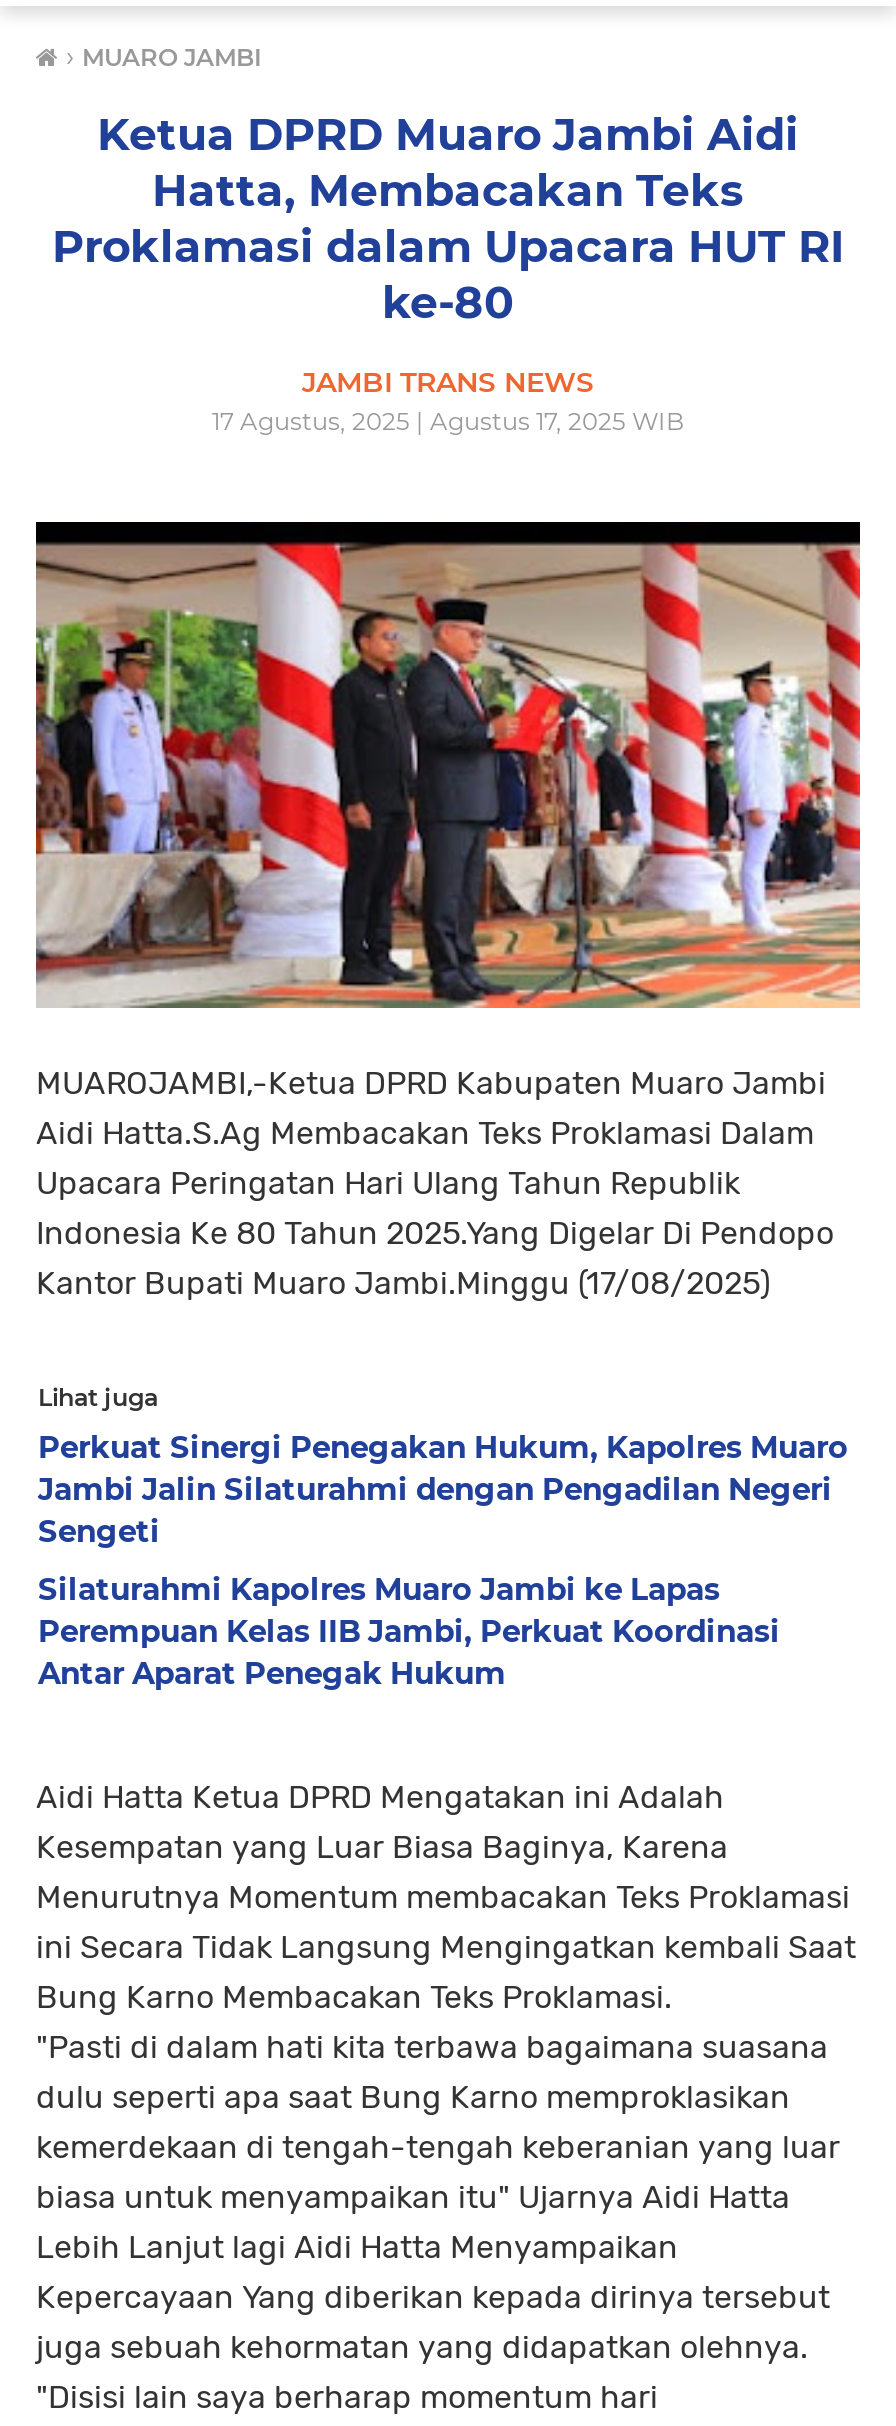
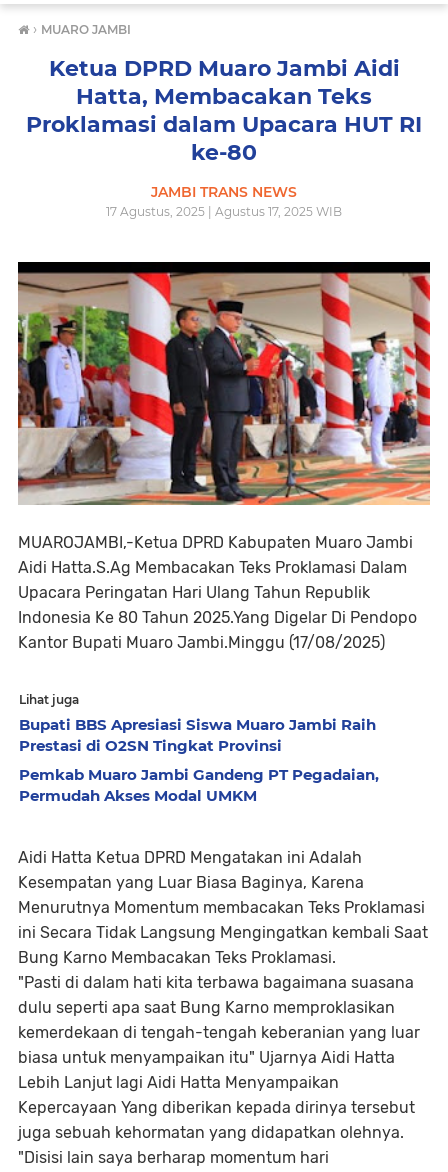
- Perkuat Sinergi Penegakan Hukum, Kapolres Muaro
- Jambi Jalin Silaturahmi dengan Pengadilan Negeri
- Sengeti
+ Bupati BBS Apresiasi Siswa Muaro Jambi Raih
+ Prestasi di O2SN Tingkat Provinsi

- Silaturahmi Kapolres Muaro Jambi ke Lapas
- Perempuan Kelas IIB Jambi, Perkuat Koordinasi
- Antar Aparat Penegak Hukum
+ Pemkab Muaro Jambi Gandeng PT Pegadaian,
+ Permudah Akses Modal UMKM
